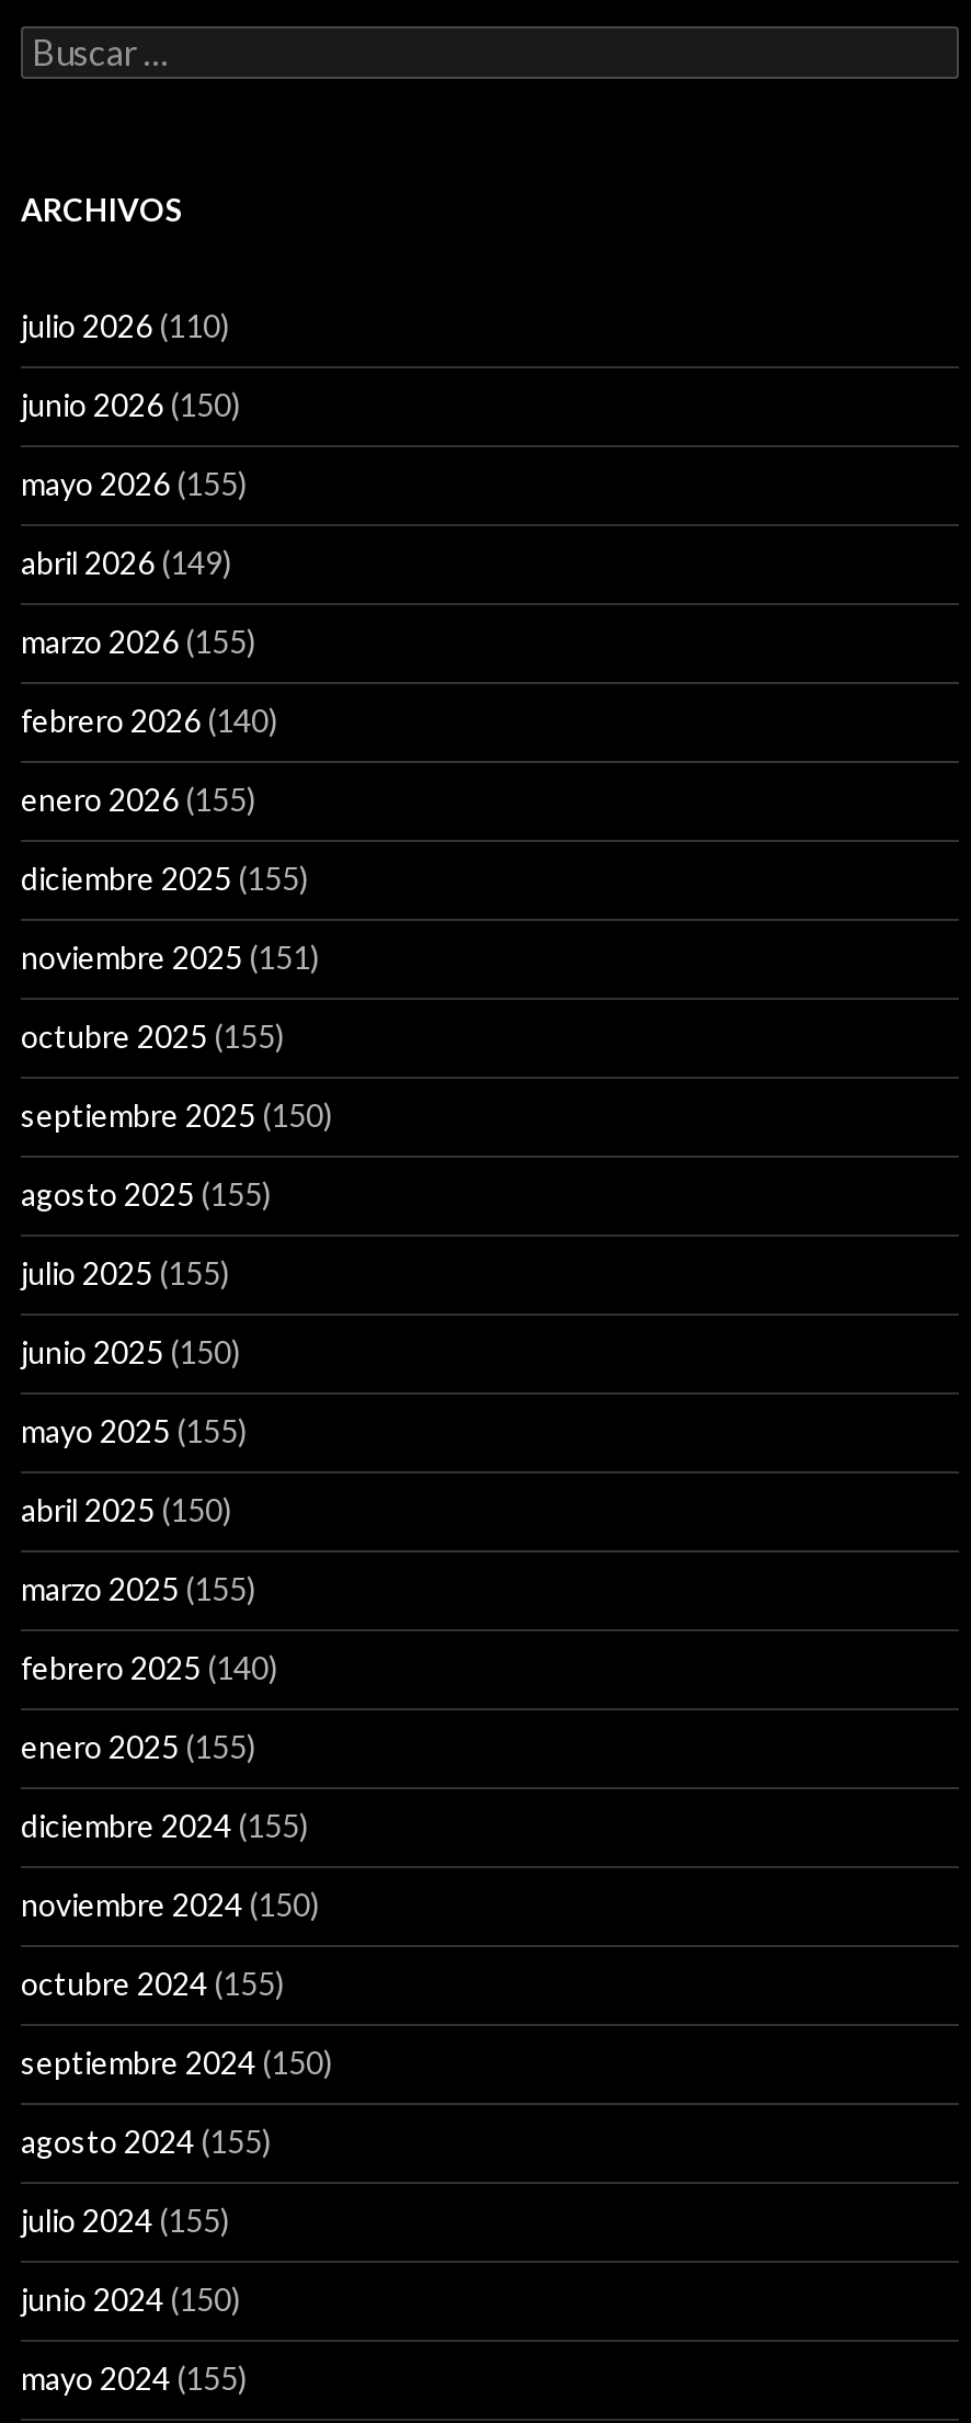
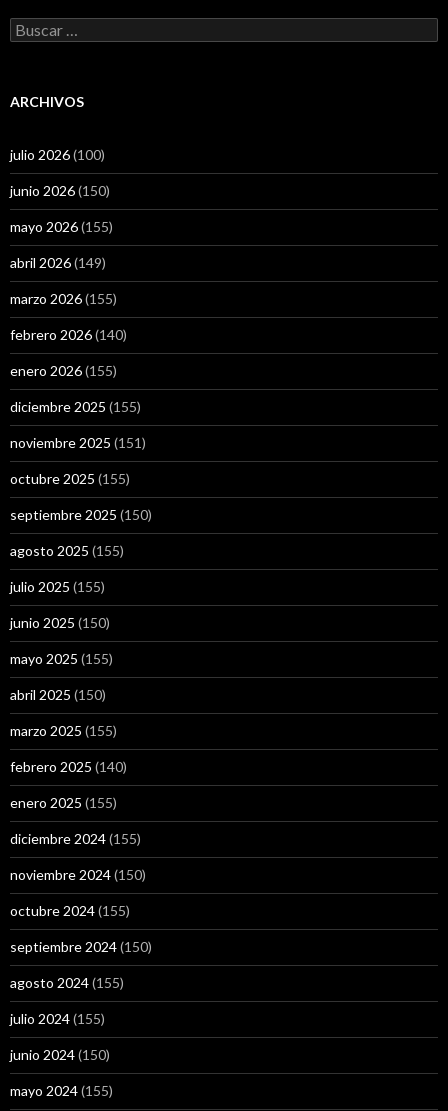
- julio 2026 (110)
+ julio 2026 (100)
